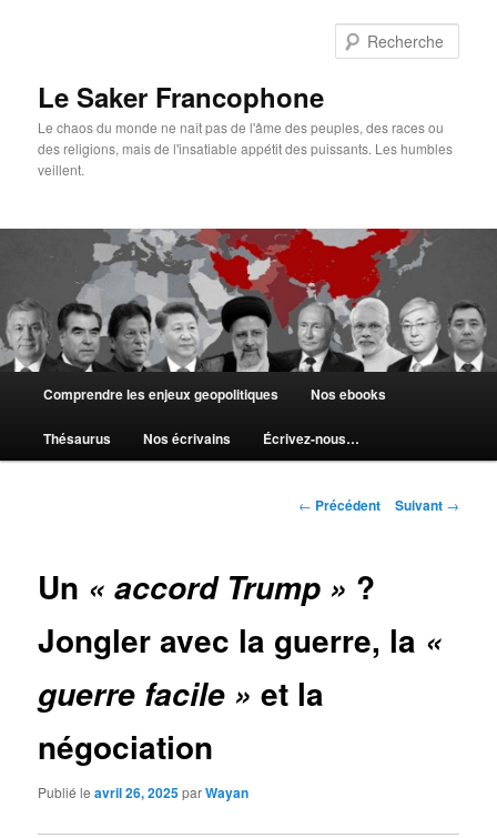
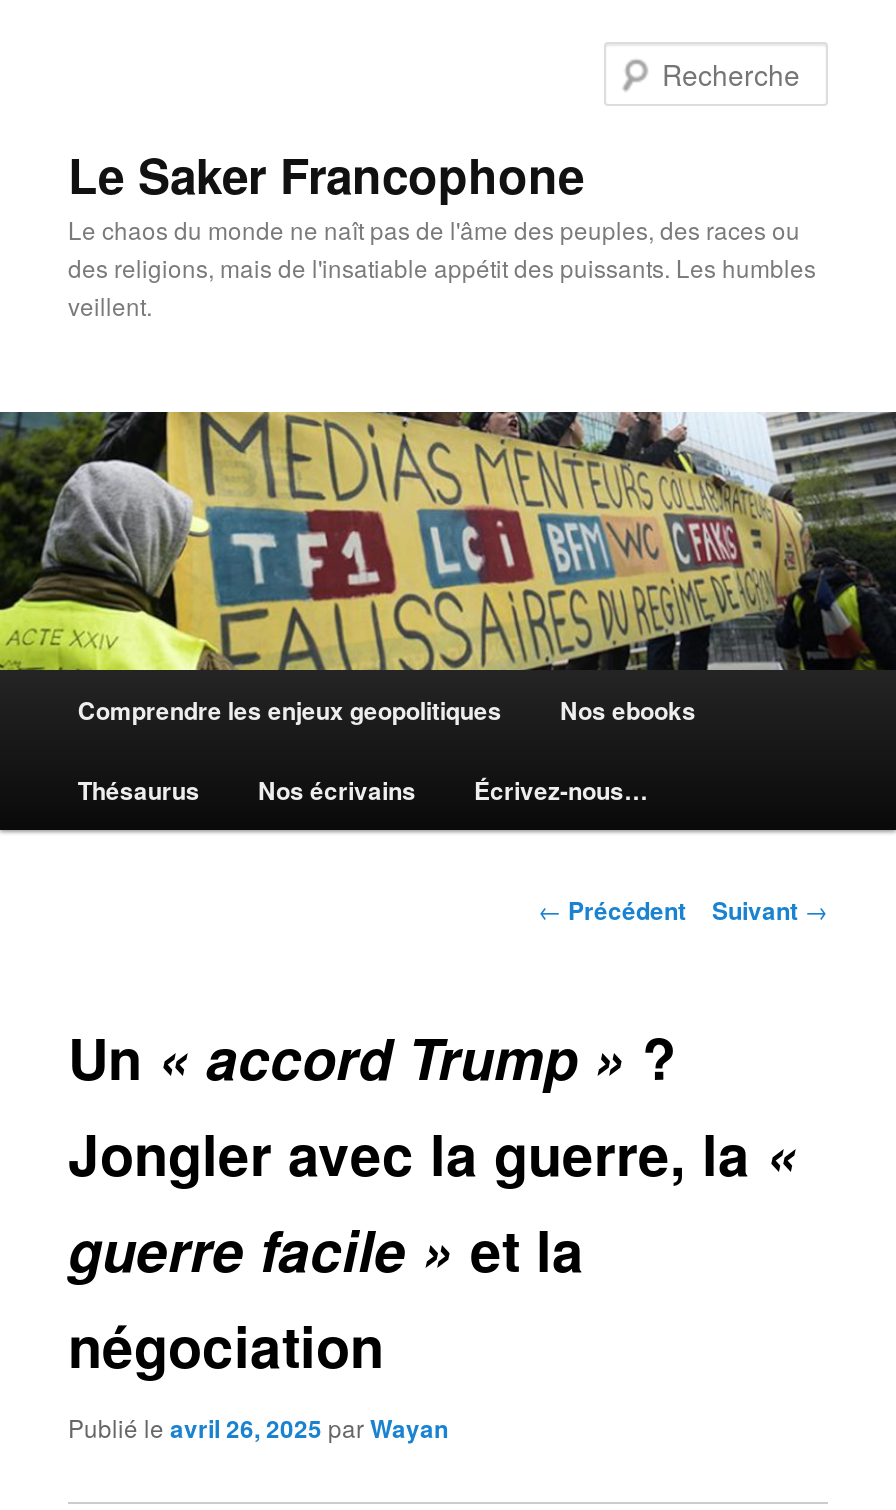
- [image]
+ [image]
